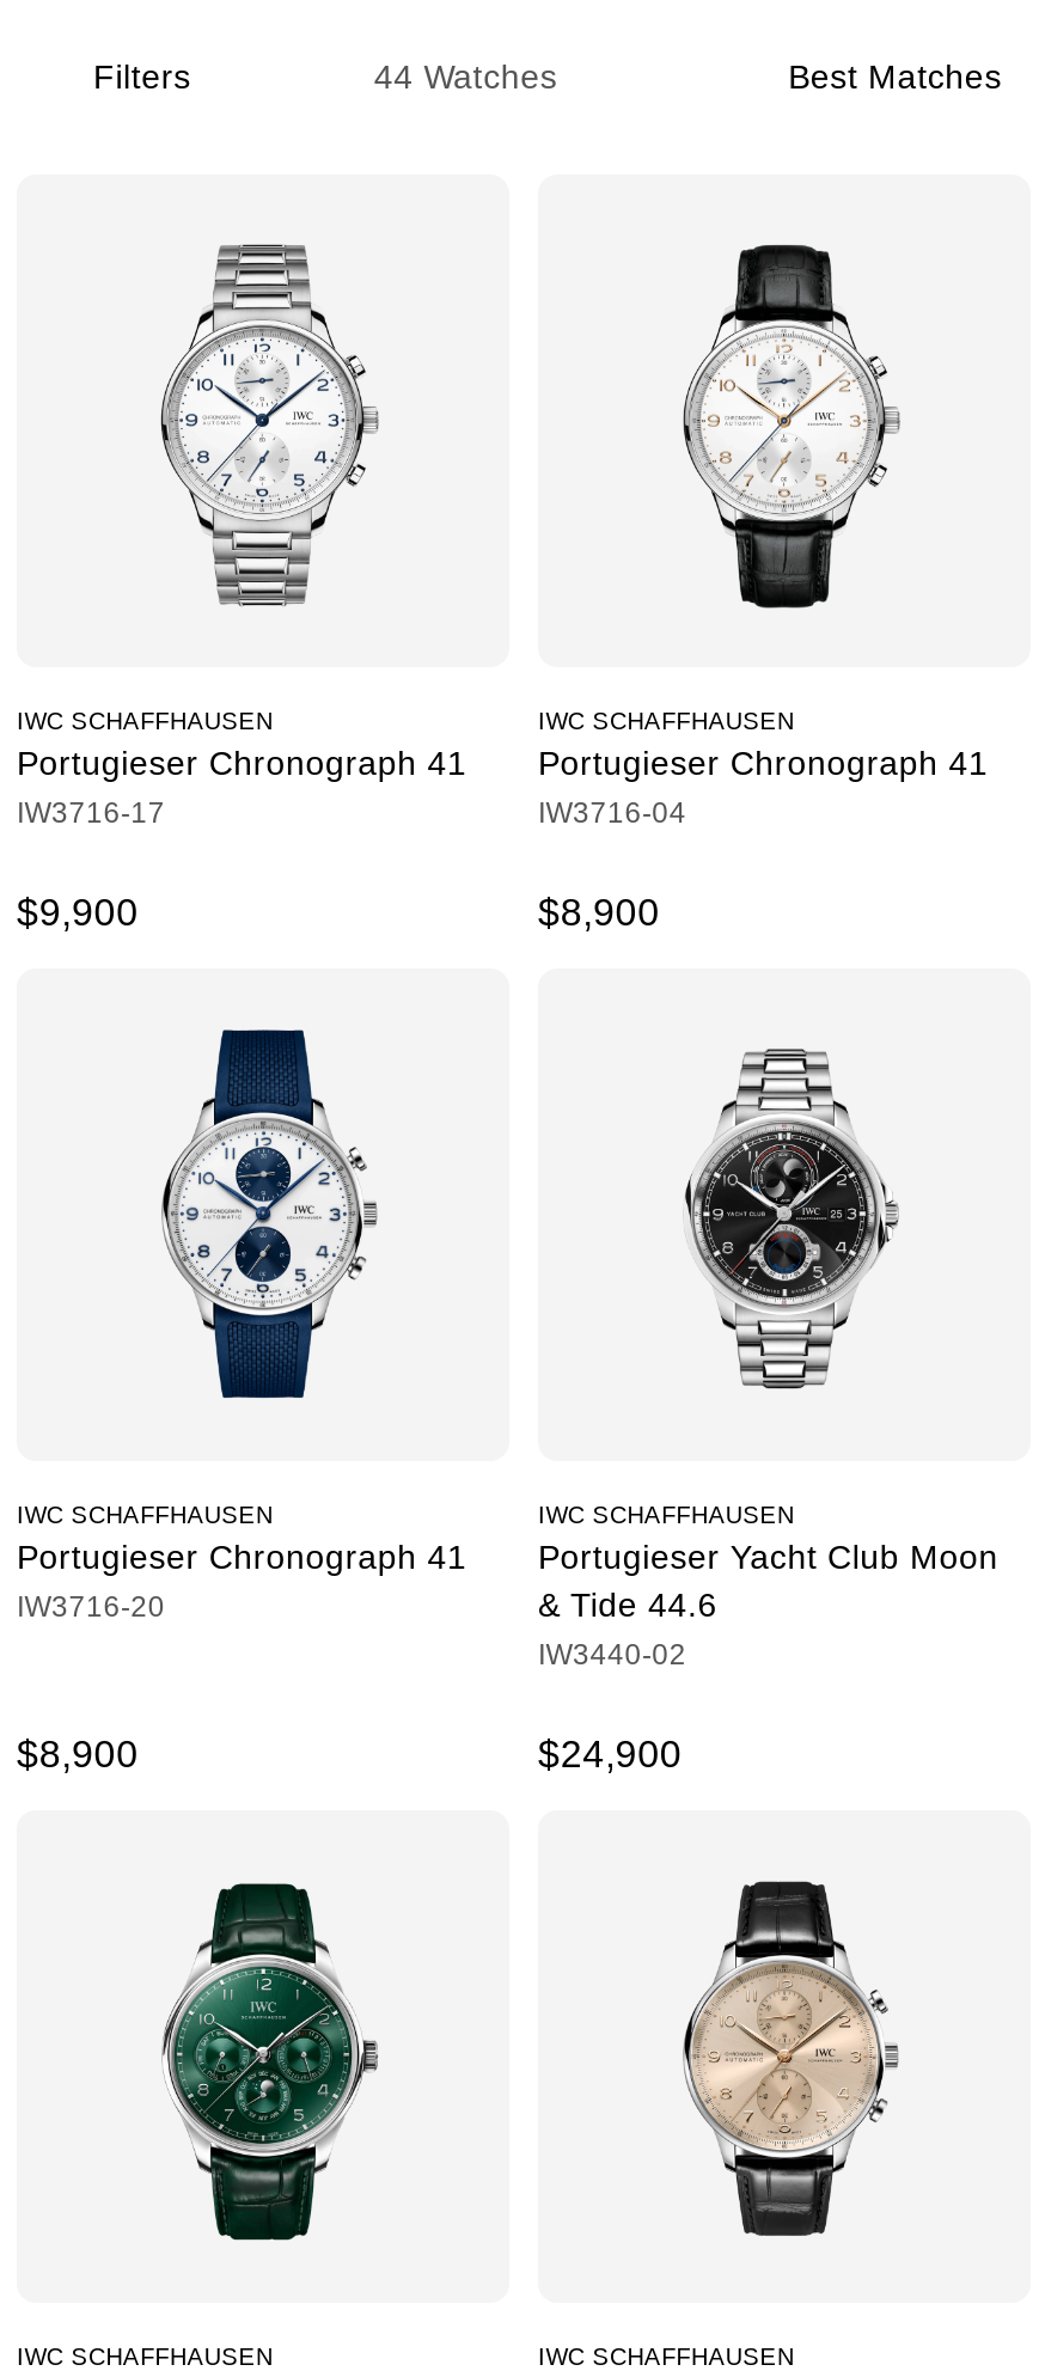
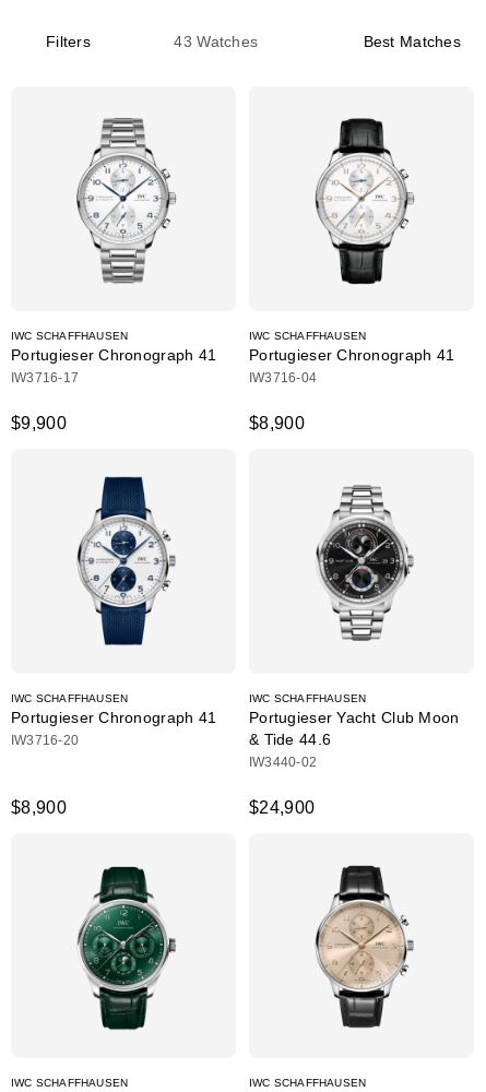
- 44 Watches
+ 43 Watches
